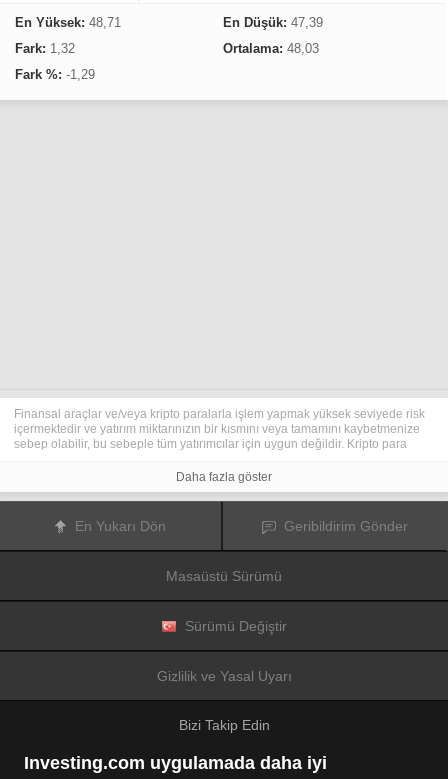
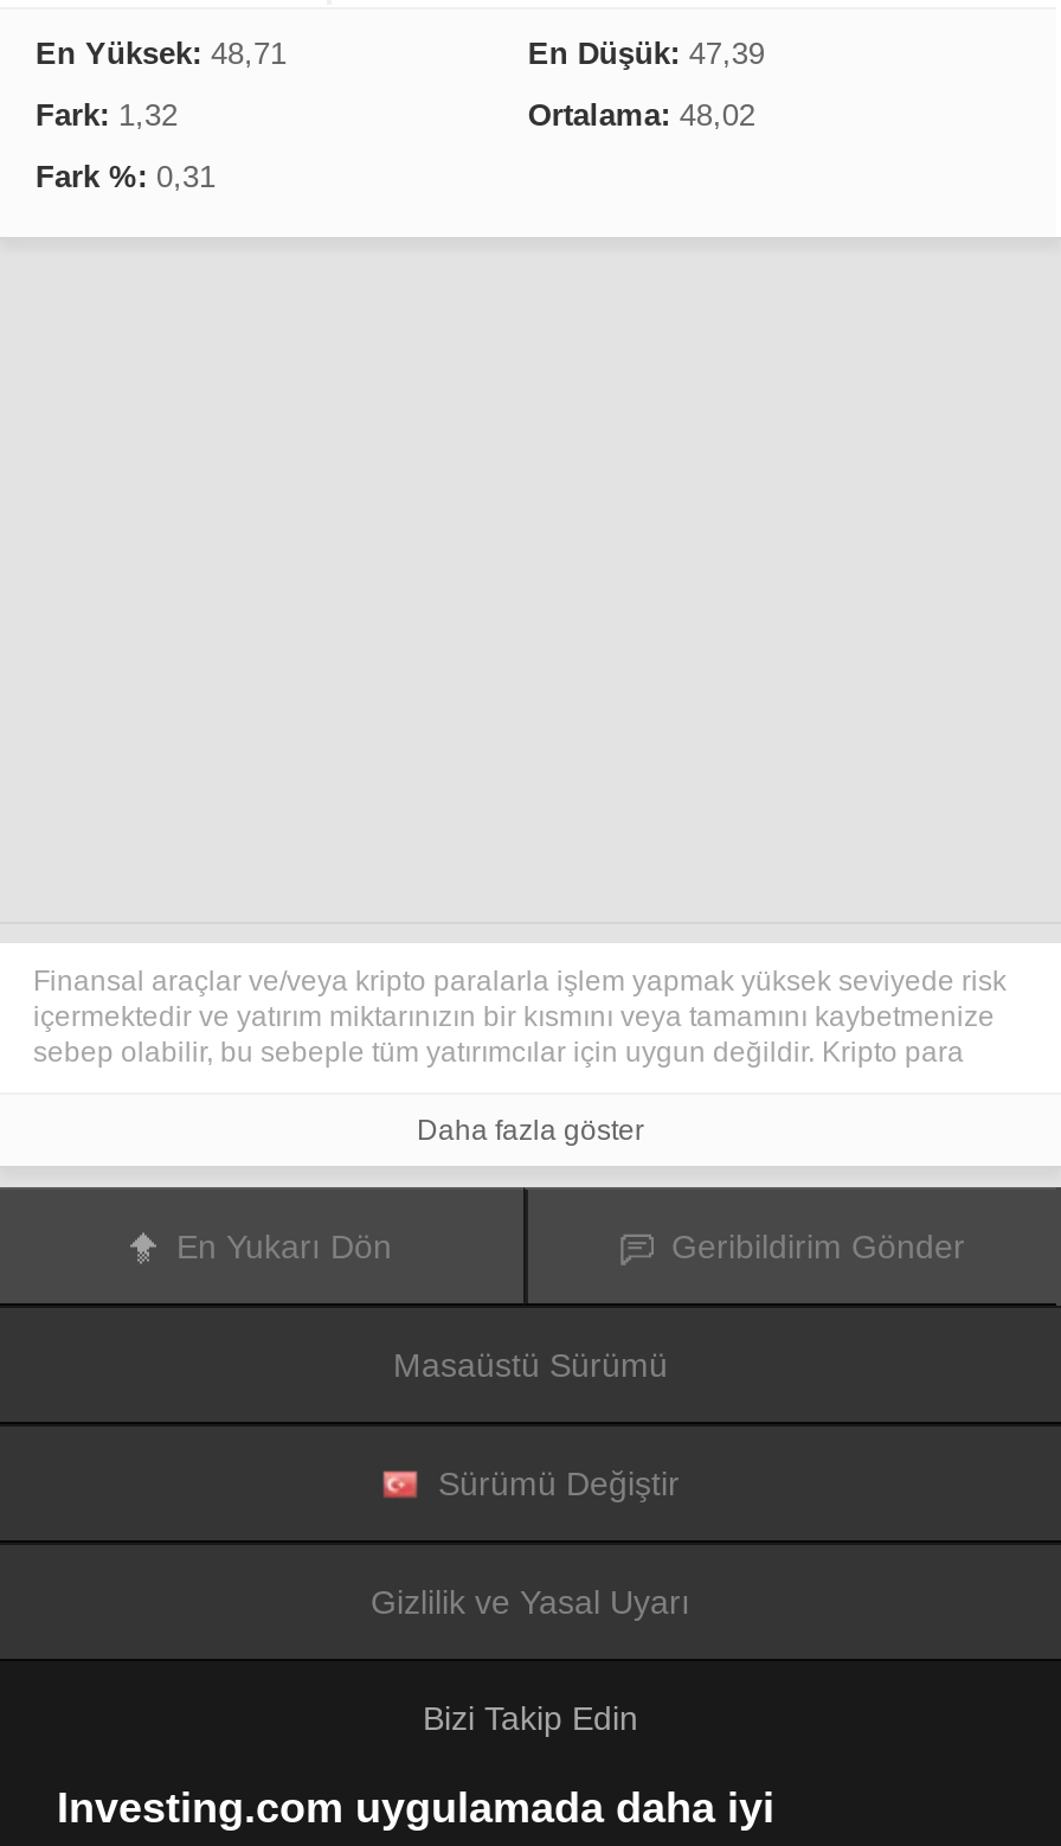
- Ortalama: 48,03
+ Ortalama: 48,02

- Fark %: -1,29
+ Fark %: 0,31
